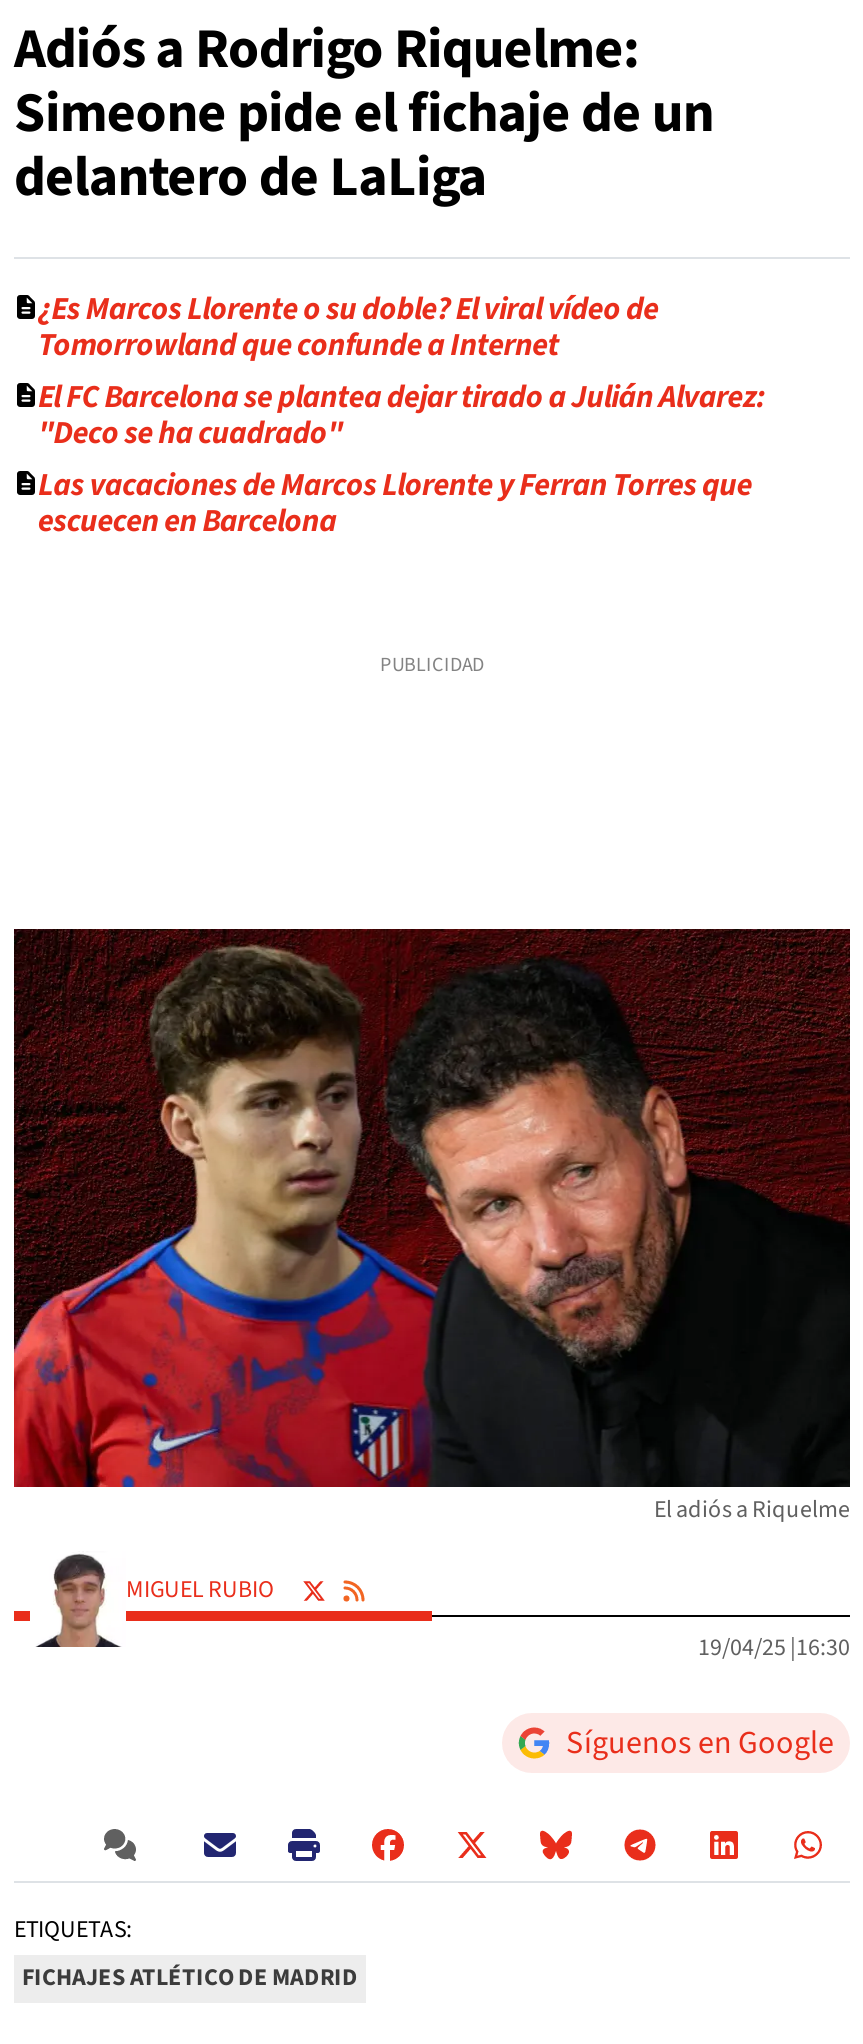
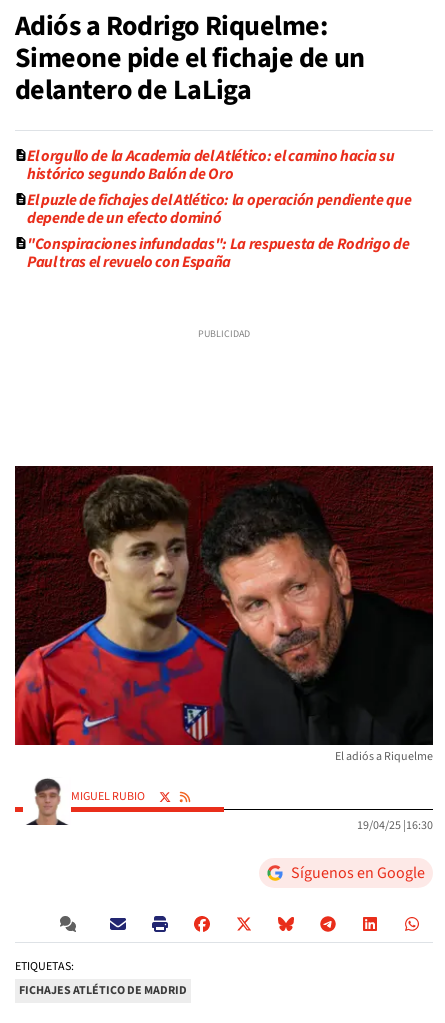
- ¿Es Marcos Llorente o su doble? El viral vídeo de
- Tomorrowland que confunde a Internet
- El FC Barcelona se plantea dejar tirado a Julián Alvarez:
- "Deco se ha cuadrado"
- Las vacaciones de Marcos Llorente y Ferran Torres que
- escuecen en Barcelona
+ El orgullo de la Academia del Atlético: el camino hacia su
+ histórico segundo Balón de Oro
+ El puzle de fichajes del Atlético: la operación pendiente que
+ depende de un efecto dominó
+ "Conspiraciones infundadas": La respuesta de Rodrigo de
+ Paul tras el revuelo con España
